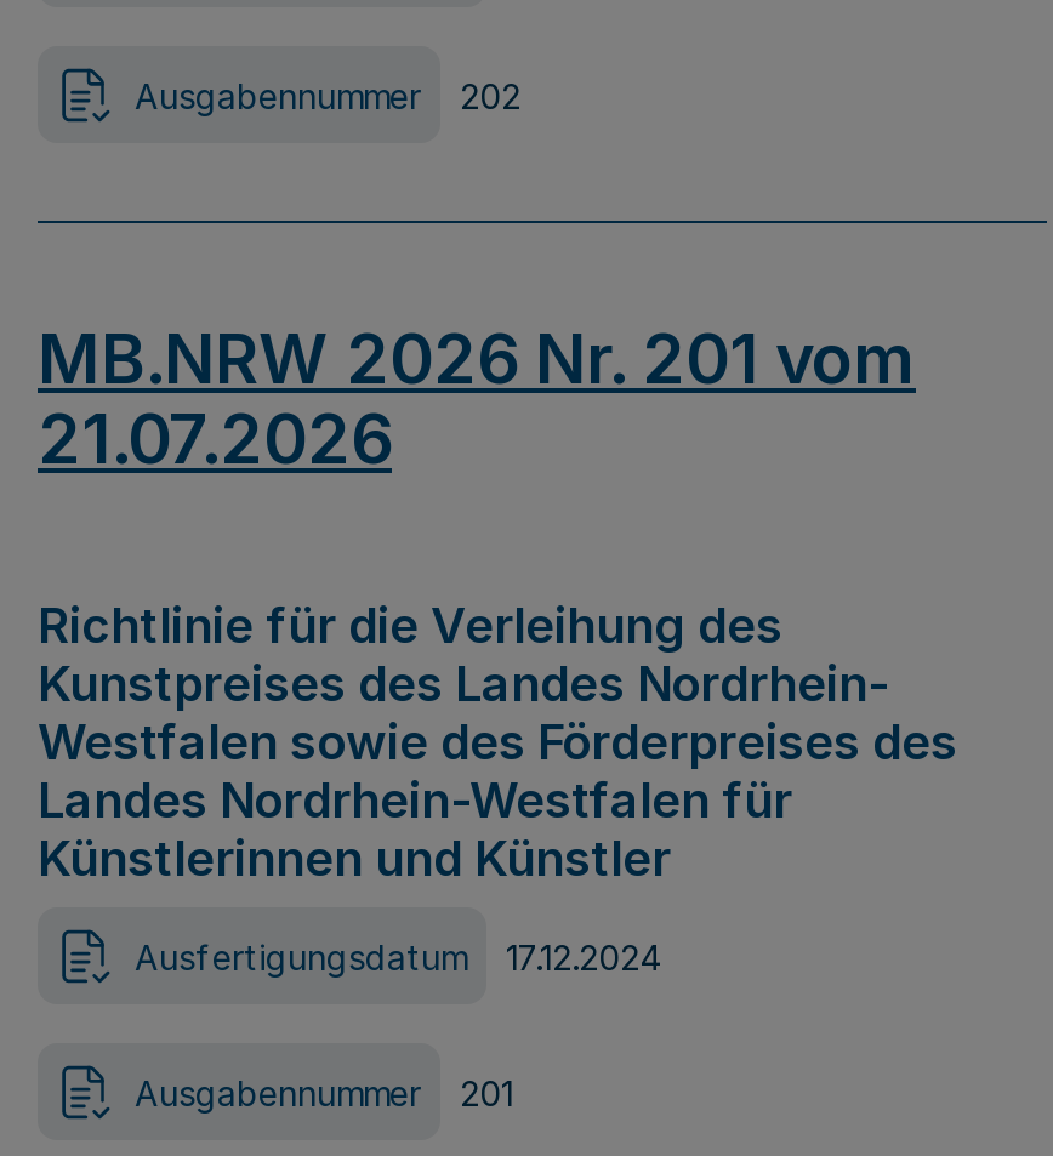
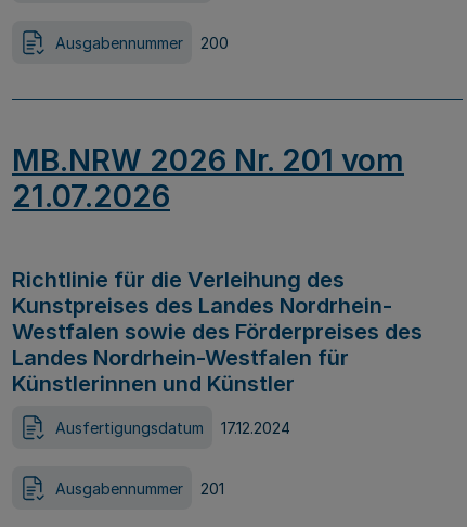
- Ausgabennummer 202
+ Ausgabennummer 200
